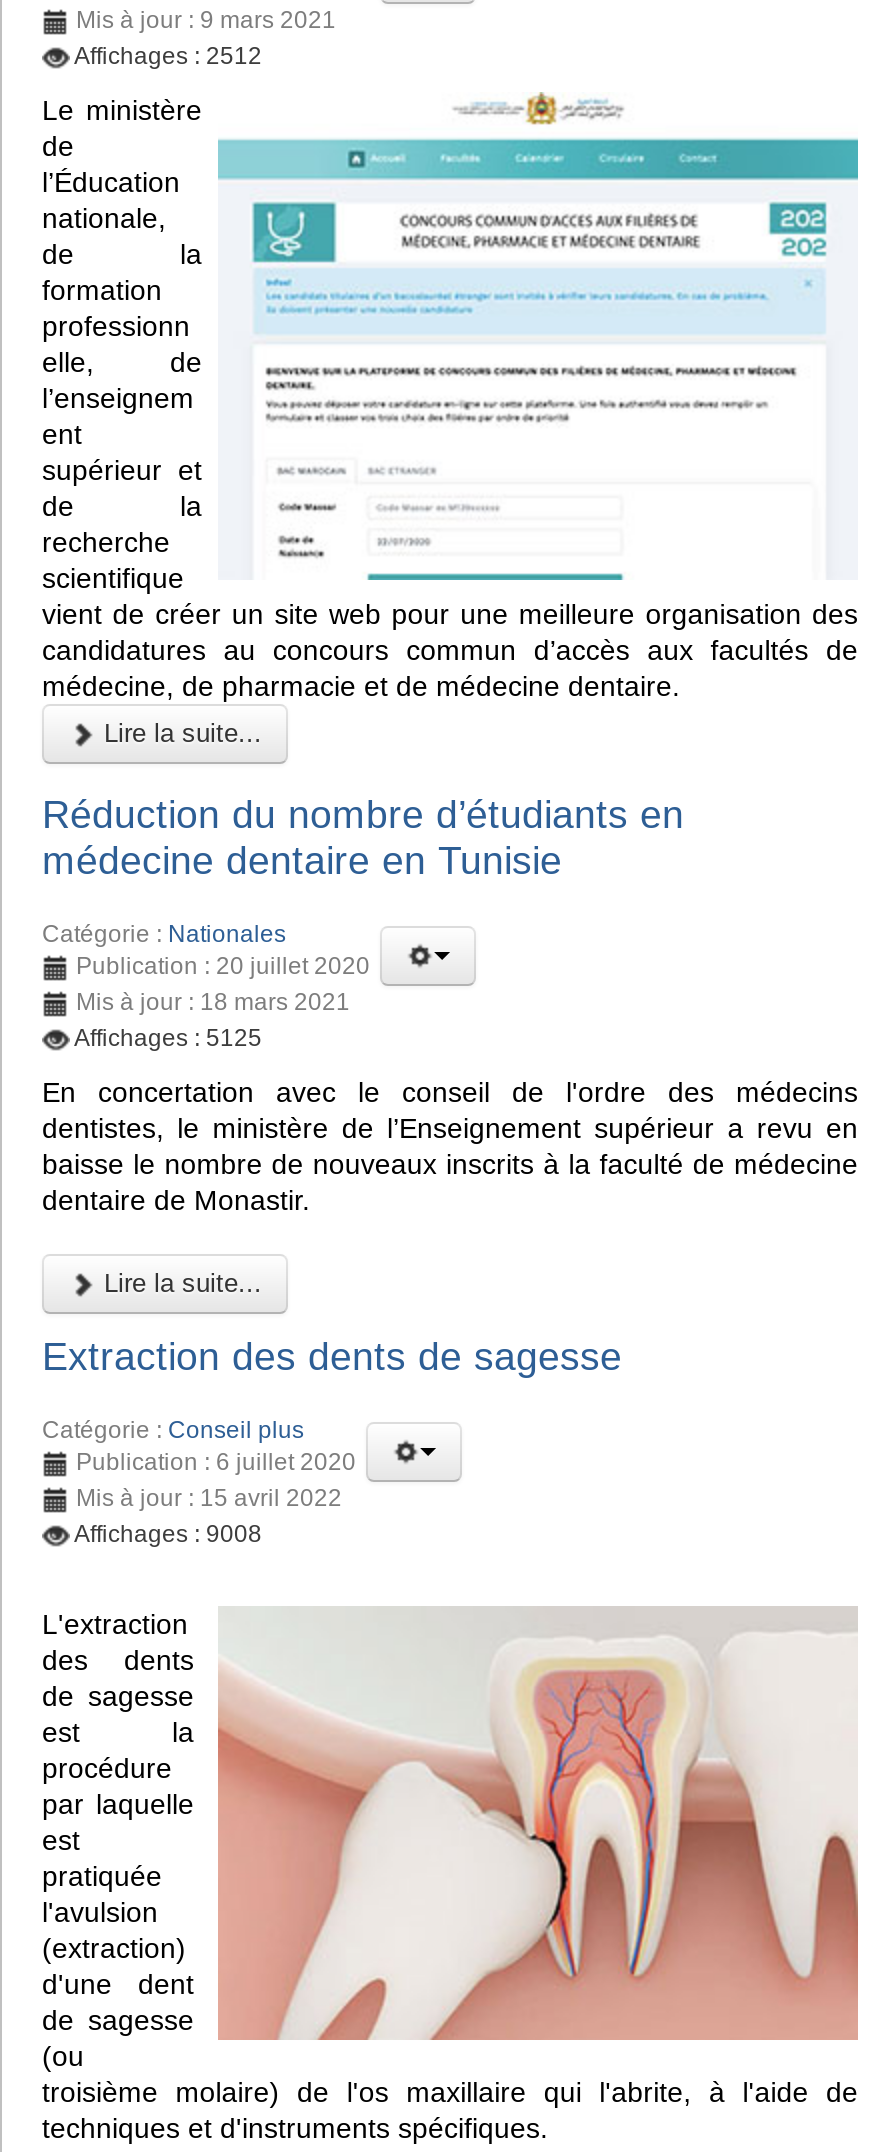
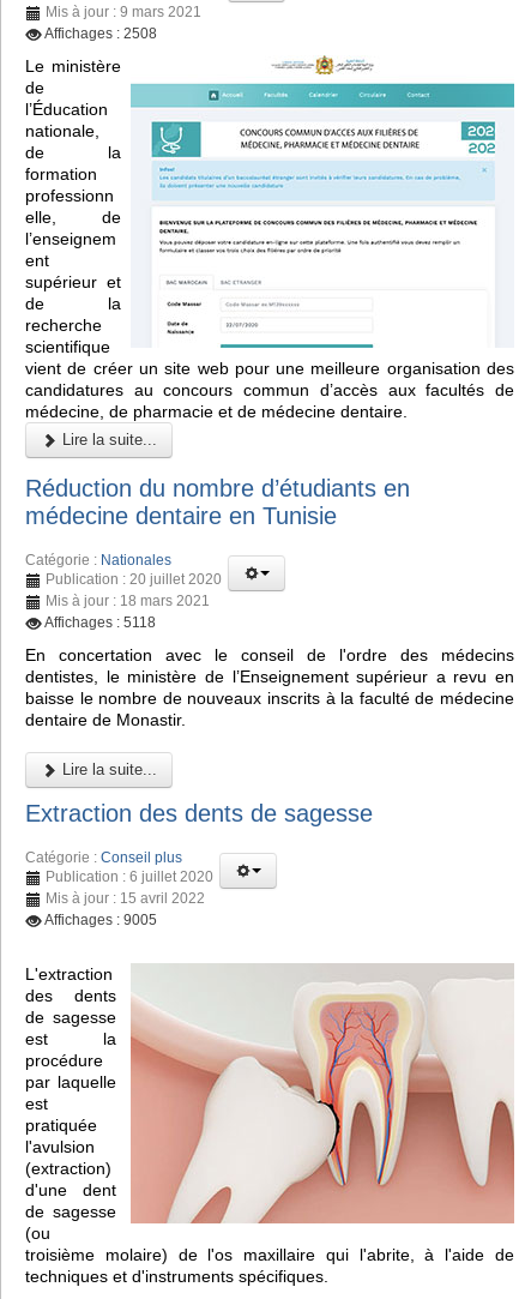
- Affichages : 2512
+ Affichages : 2508

- Affichages : 5125
+ Affichages : 5118

- Affichages : 9008
+ Affichages : 9005
